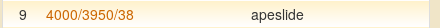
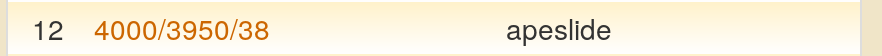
- 9 4000/3950/38
+ 12 4000/3950/38
